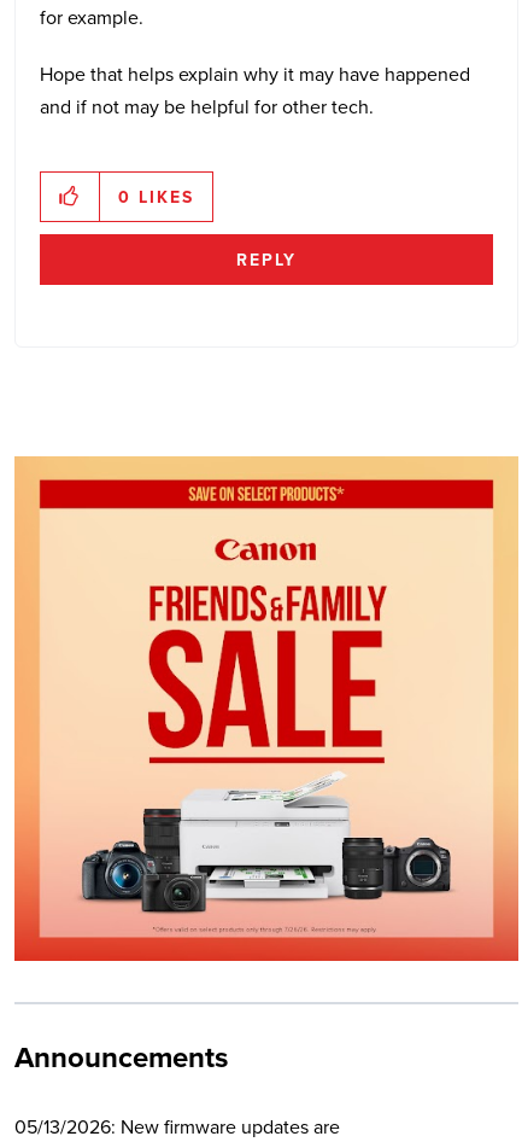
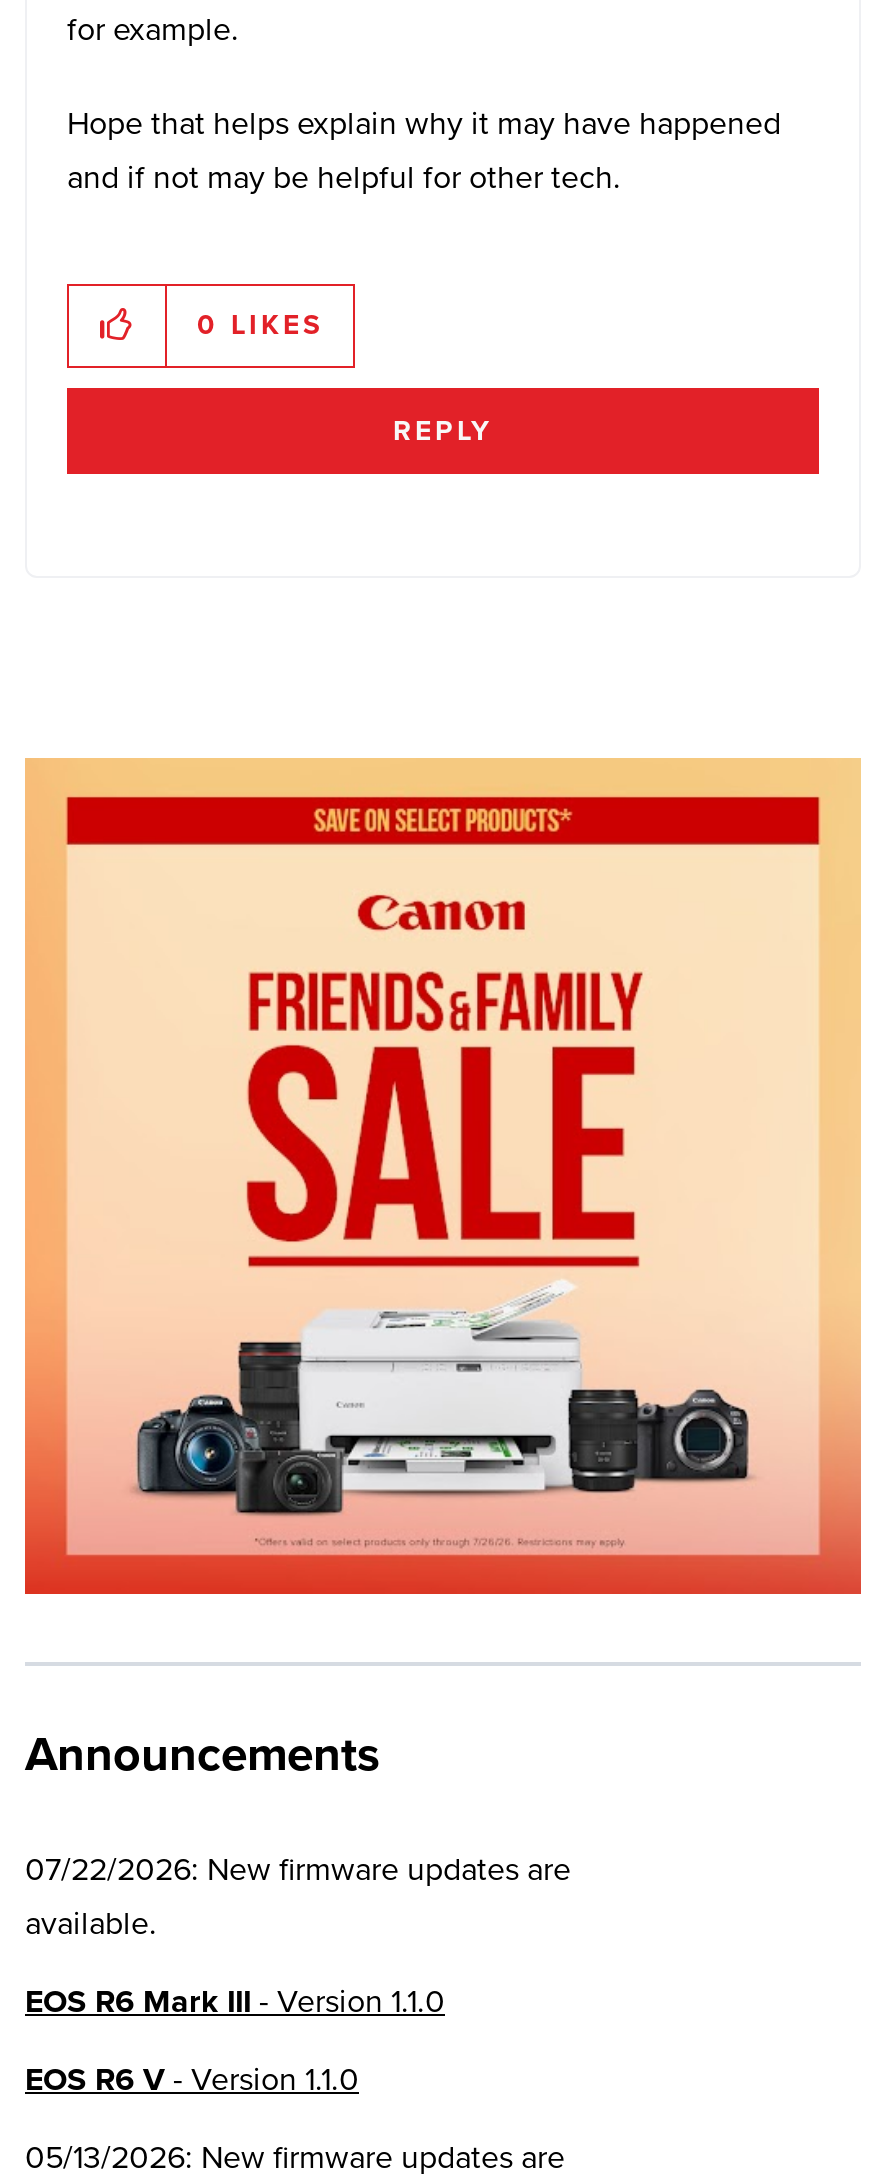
+ 07/22/2026: New firmware updates are
+ available.
+ EOS R6 Mark III - Version 1.1.0
+ EOS R6 V - Version 1.1.0
